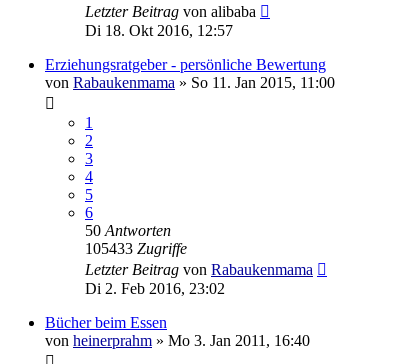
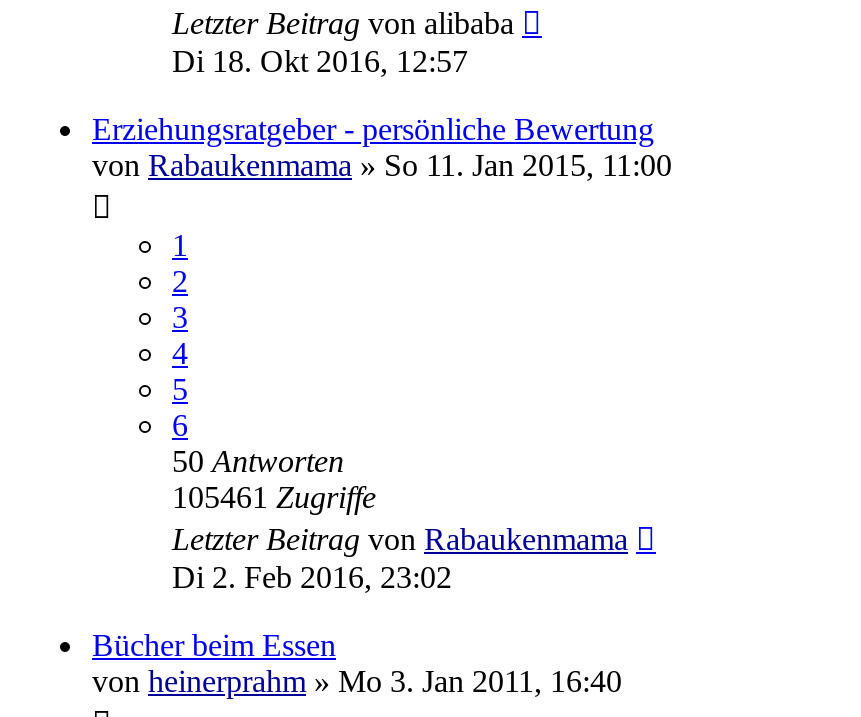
- 105433 Zugriffe
+ 105461 Zugriffe
